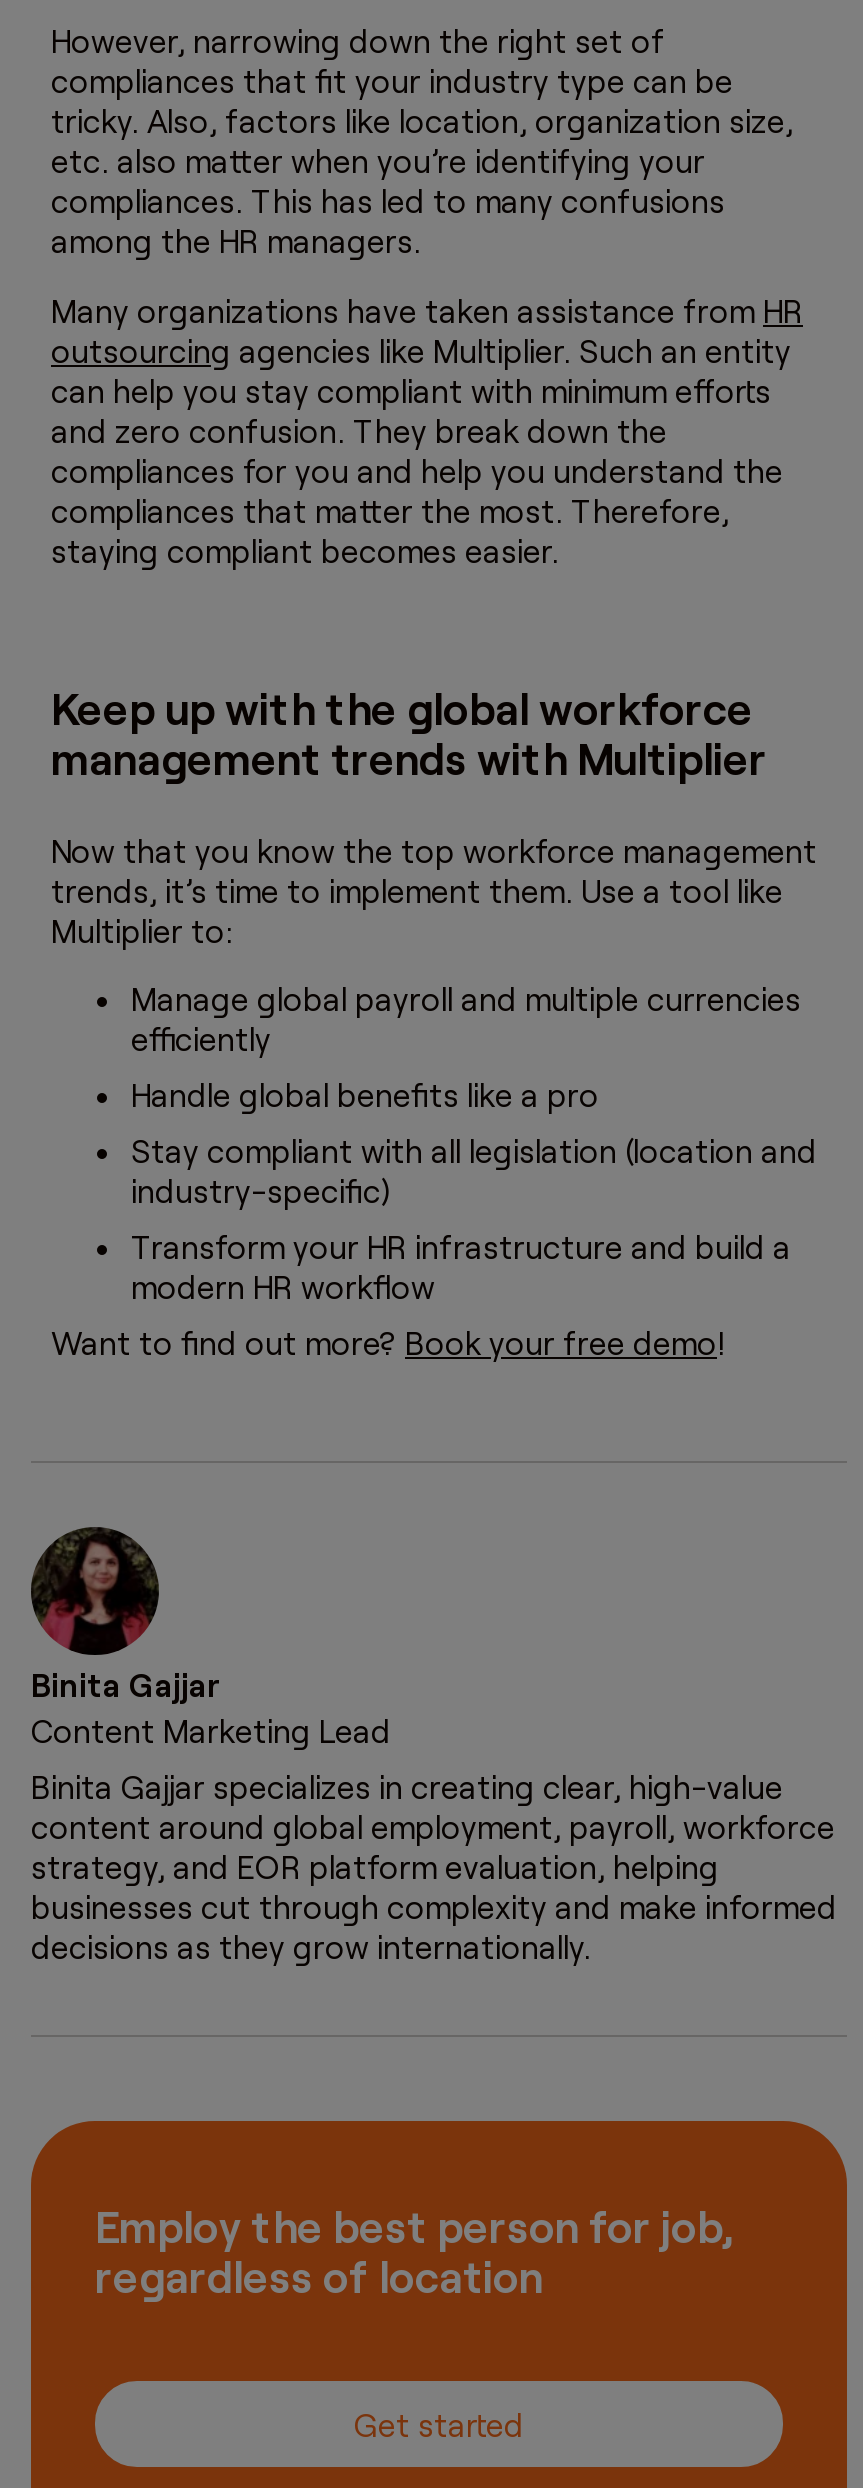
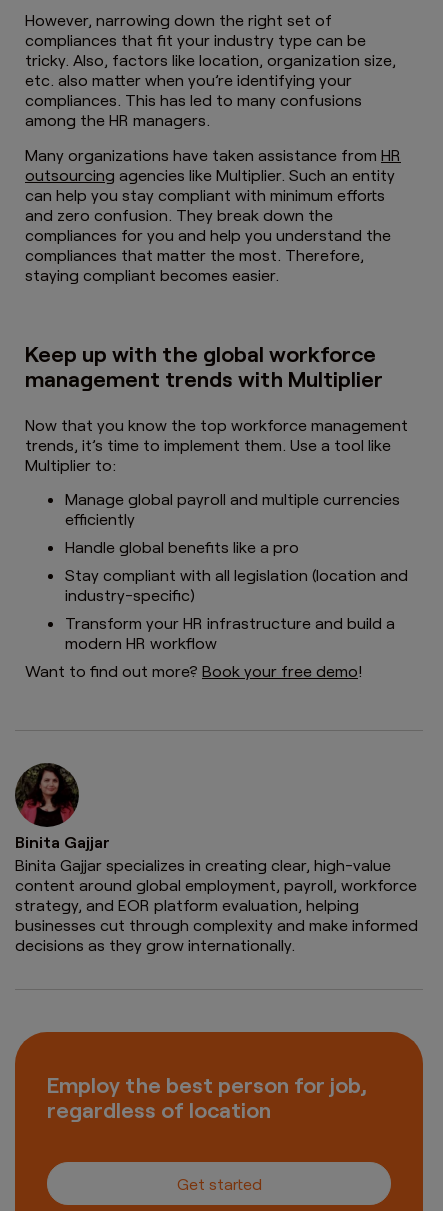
- Content Marketing Lead
